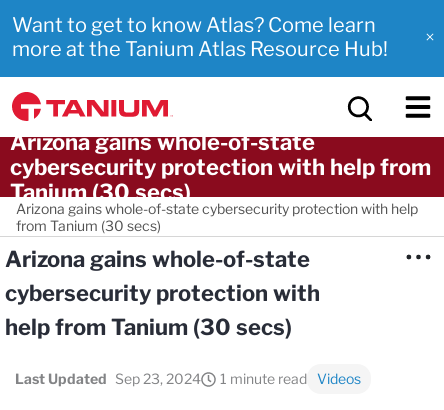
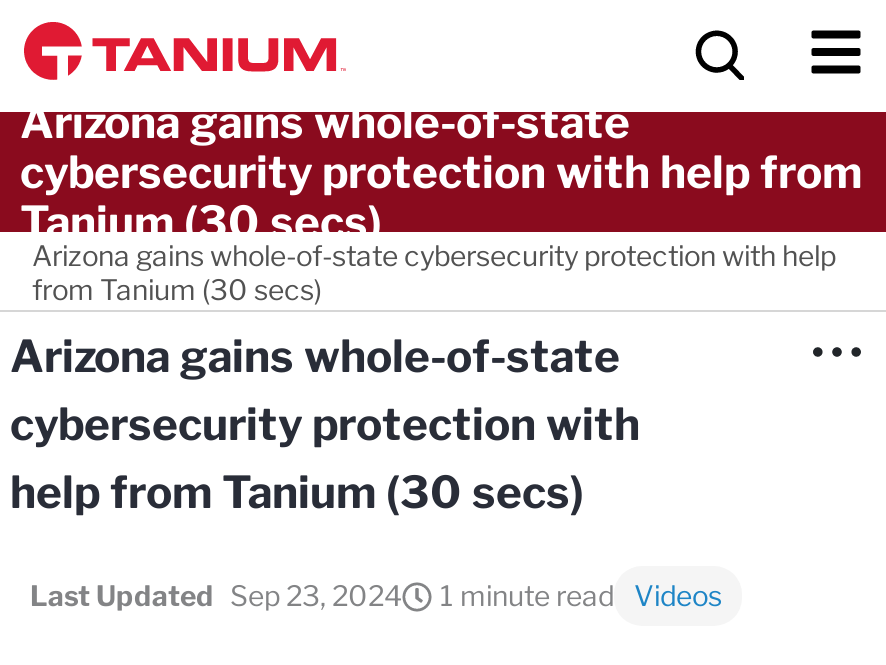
- Want to get to know Atlas? Come learn
- more at the Tanium Atlas Resource Hub!
